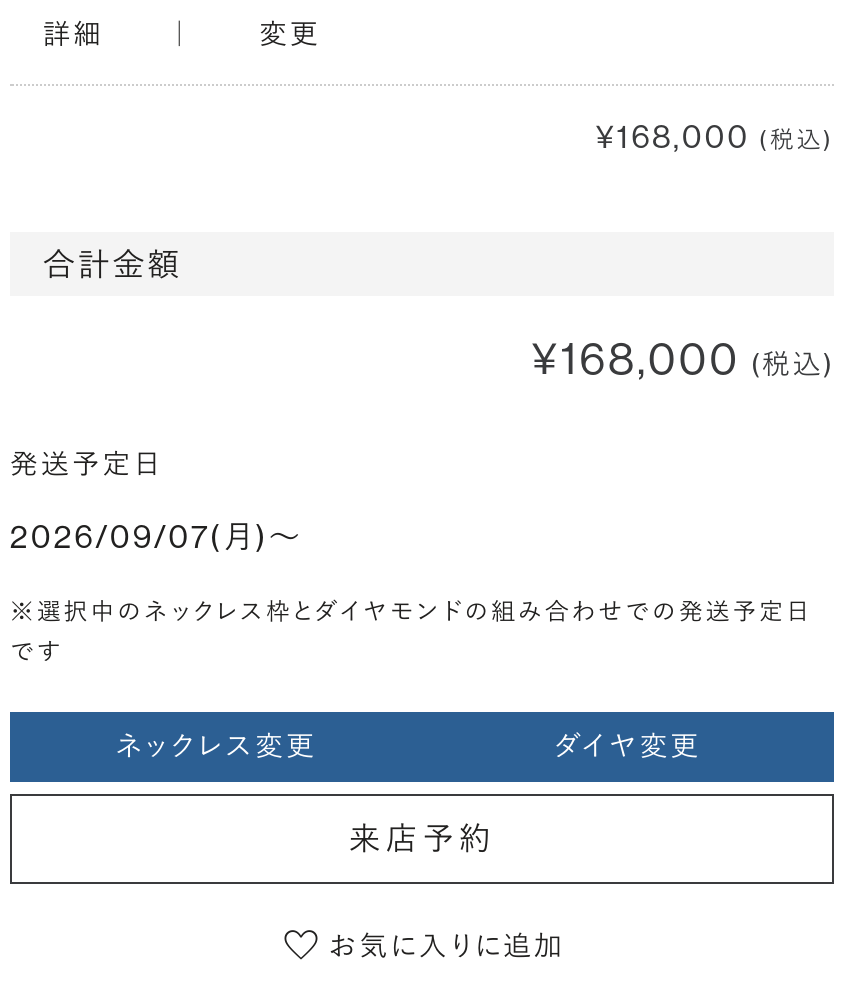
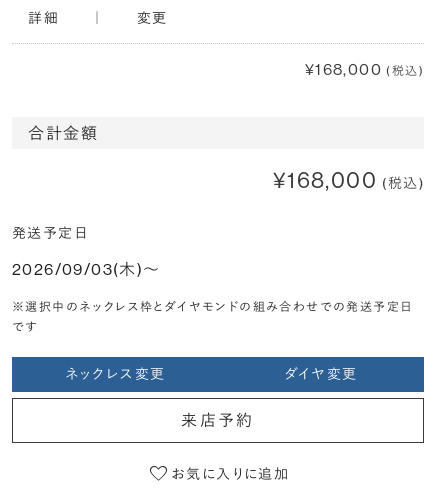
- 2026/09/07(月)〜
+ 2026/09/03(木)〜
